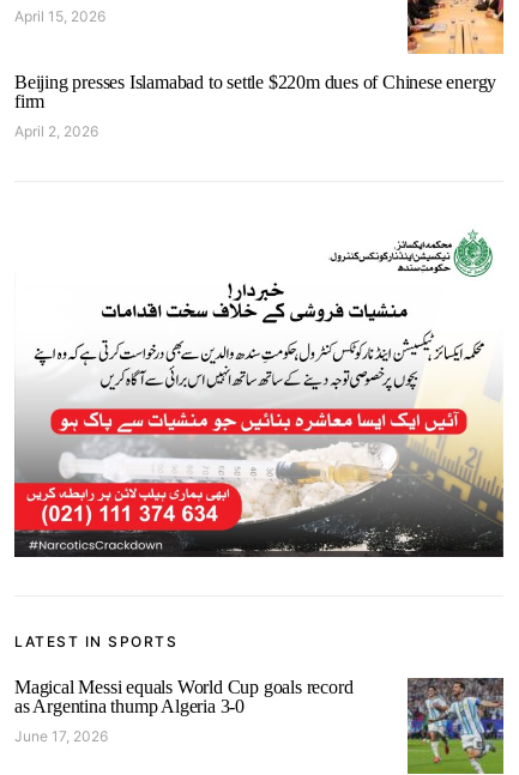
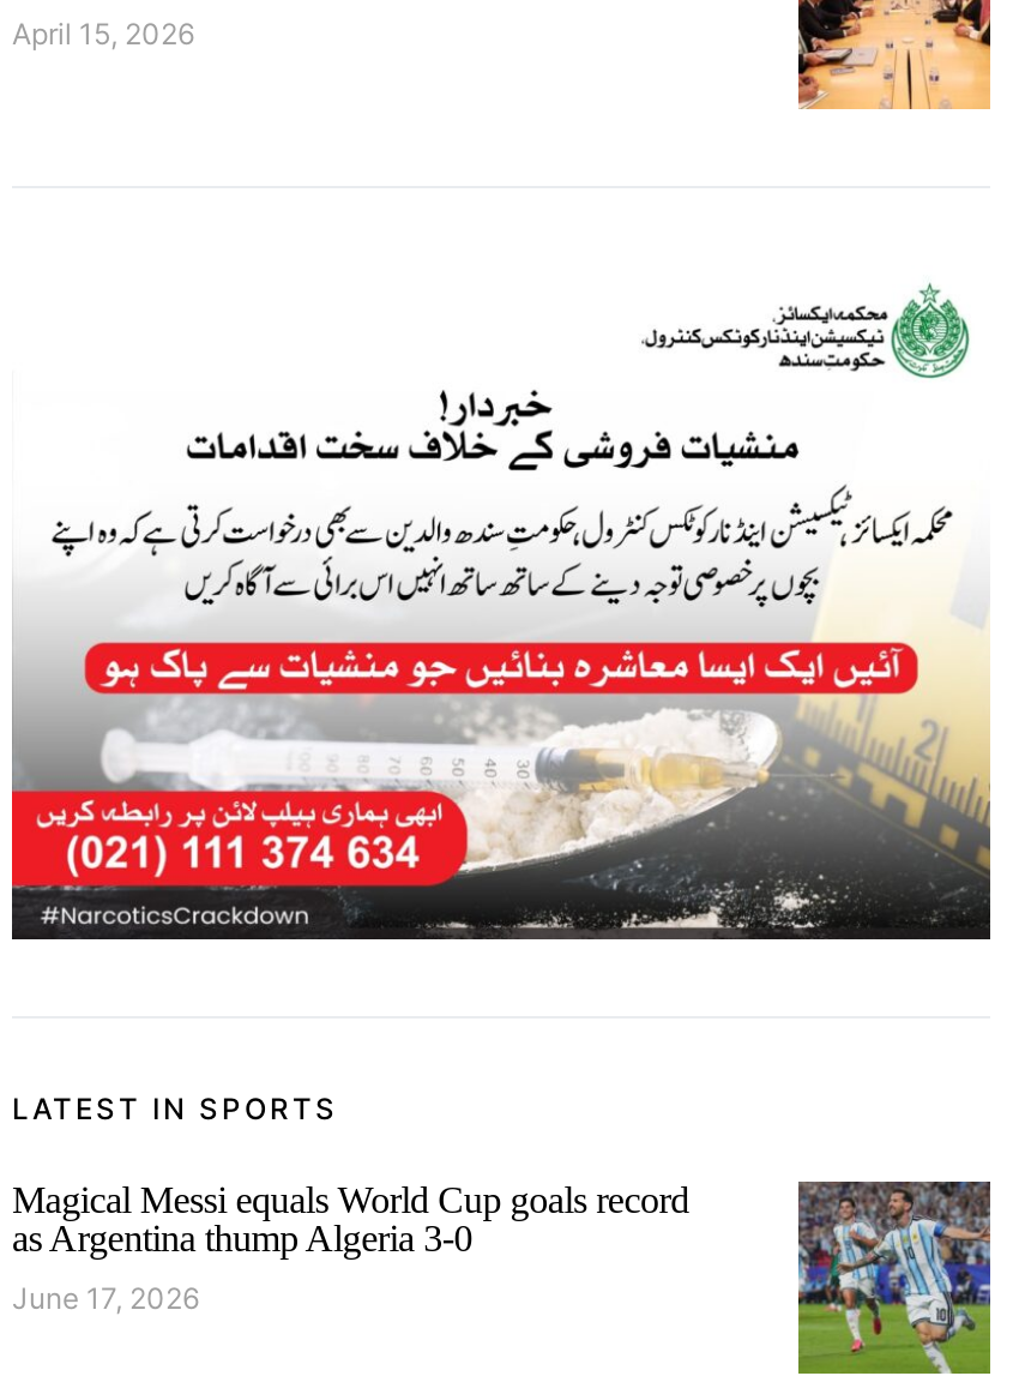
- Beijing presses Islamabad to settle $220m dues of Chinese energy
- firm
- April 2, 2026
